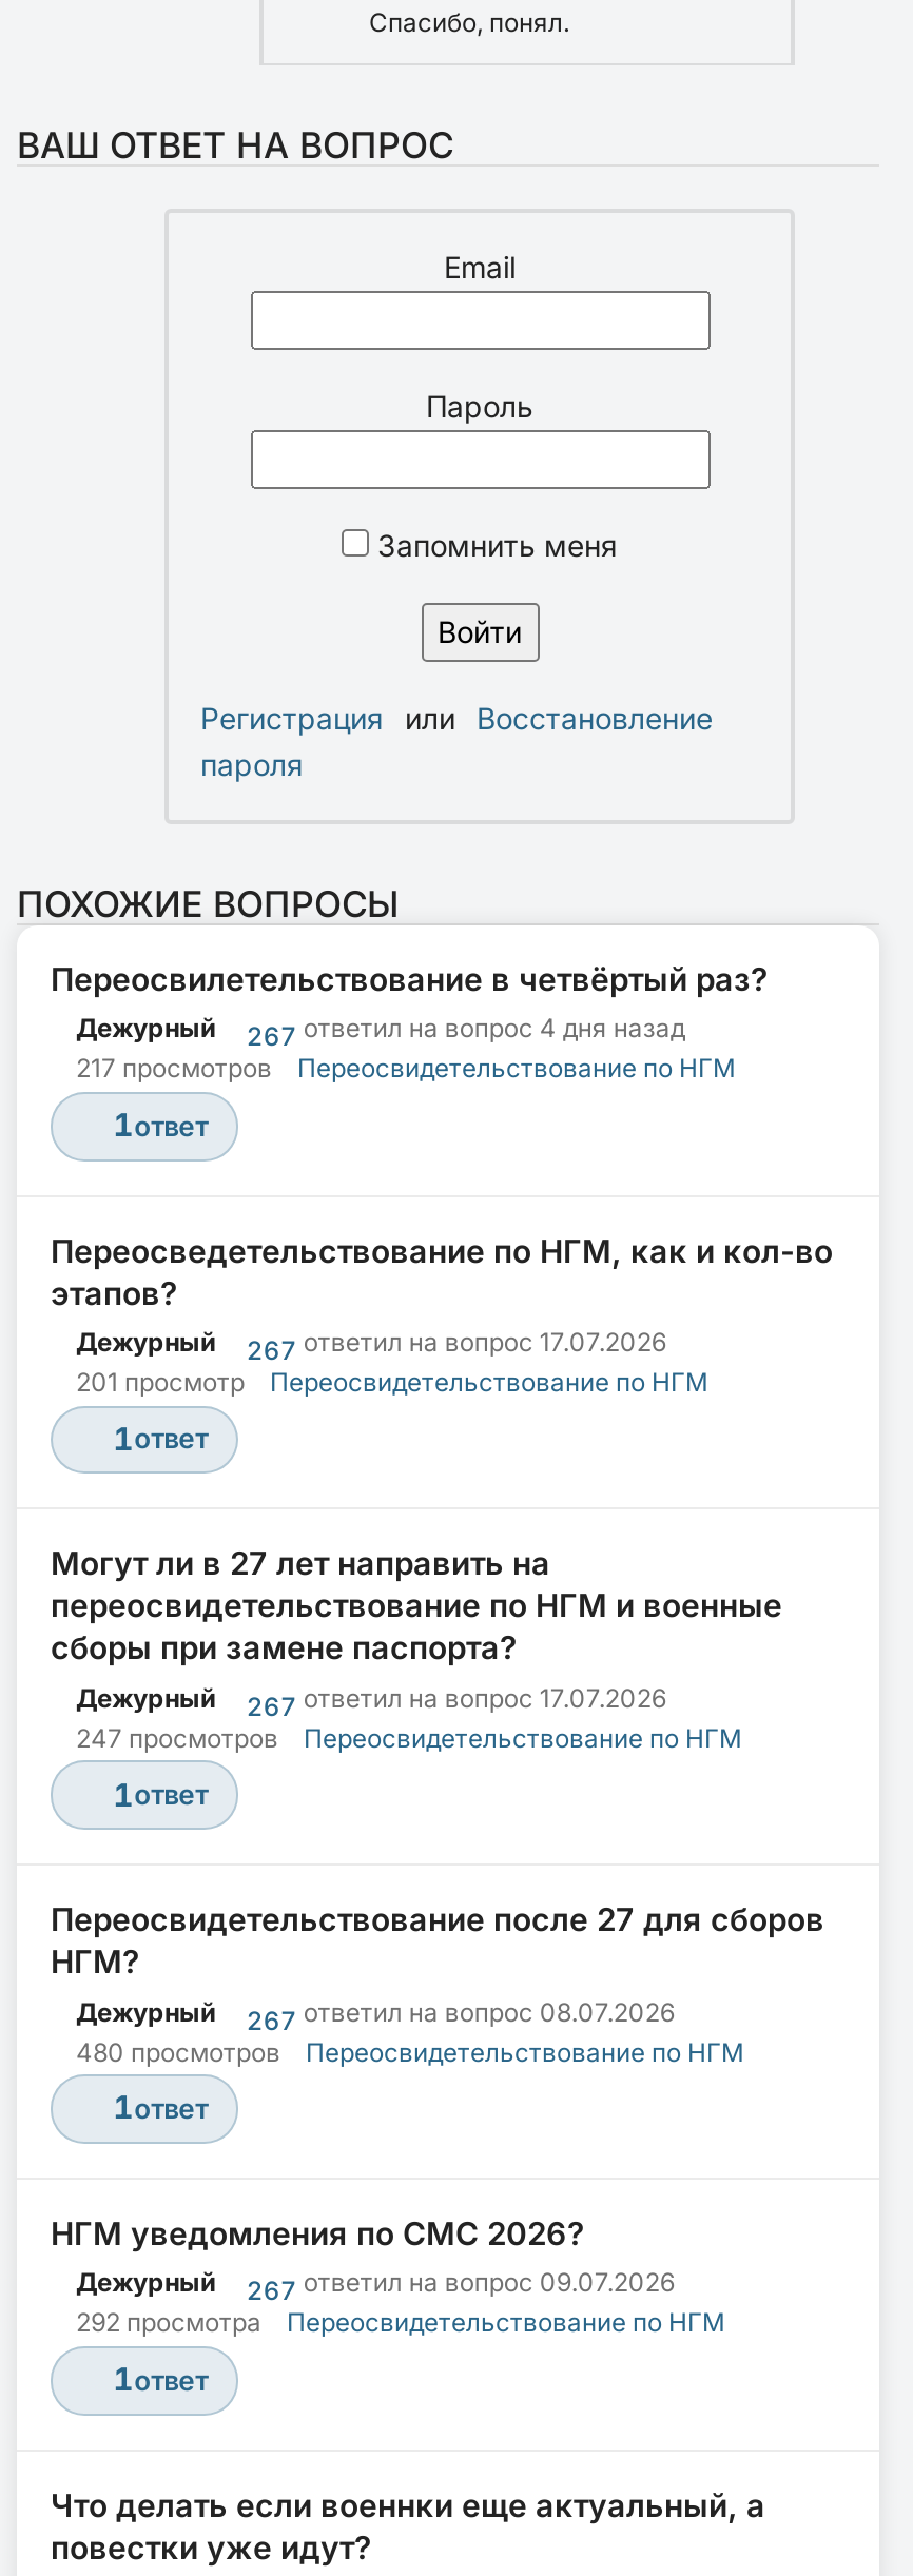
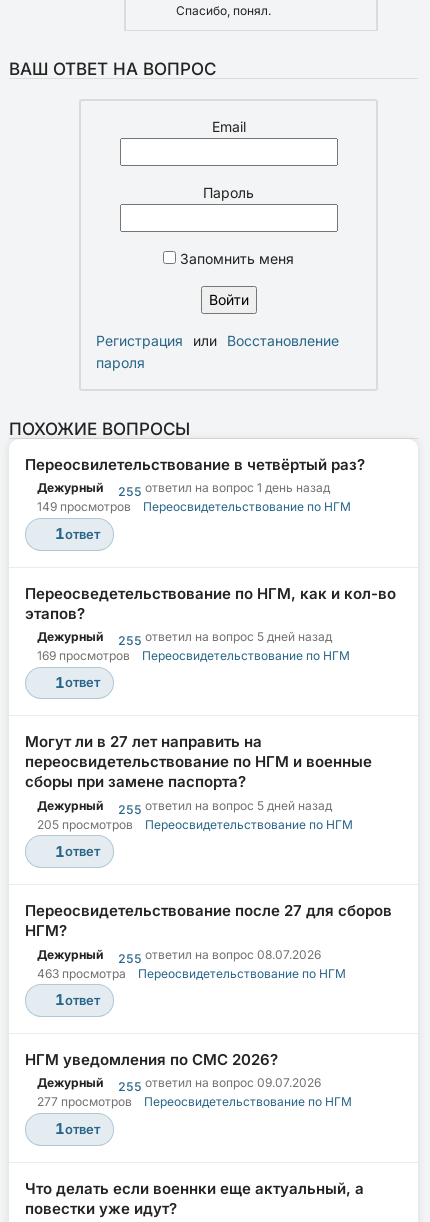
- 267 ответил на вопрос 4 дня назад
+ 255 ответил на вопрос 1 день назад

- 217 просмотров Переосвидетельствование по НГМ
+ 149 просмотров Переосвидетельствование по НГМ

- 267 ответил на вопрос 17.07.2026
- 201 просмотр
+ 255 ответил на вопрос 5 дней назад
+ 169 просмотров

- 267 ответил на вопрос 17.07.2026
- 247 просмотров
+ 255 ответил на вопрос 5 дней назад
+ 205 просмотров

- 267 ответил на вопрос 08.07.2026
- 480 просмотров
+ 255 ответил на вопрос 08.07.2026
+ 463 просмотра

- 267 ответил на вопрос 09.07.2026
- 292 просмотра
+ 255 ответил на вопрос 09.07.2026
+ 277 просмотров
